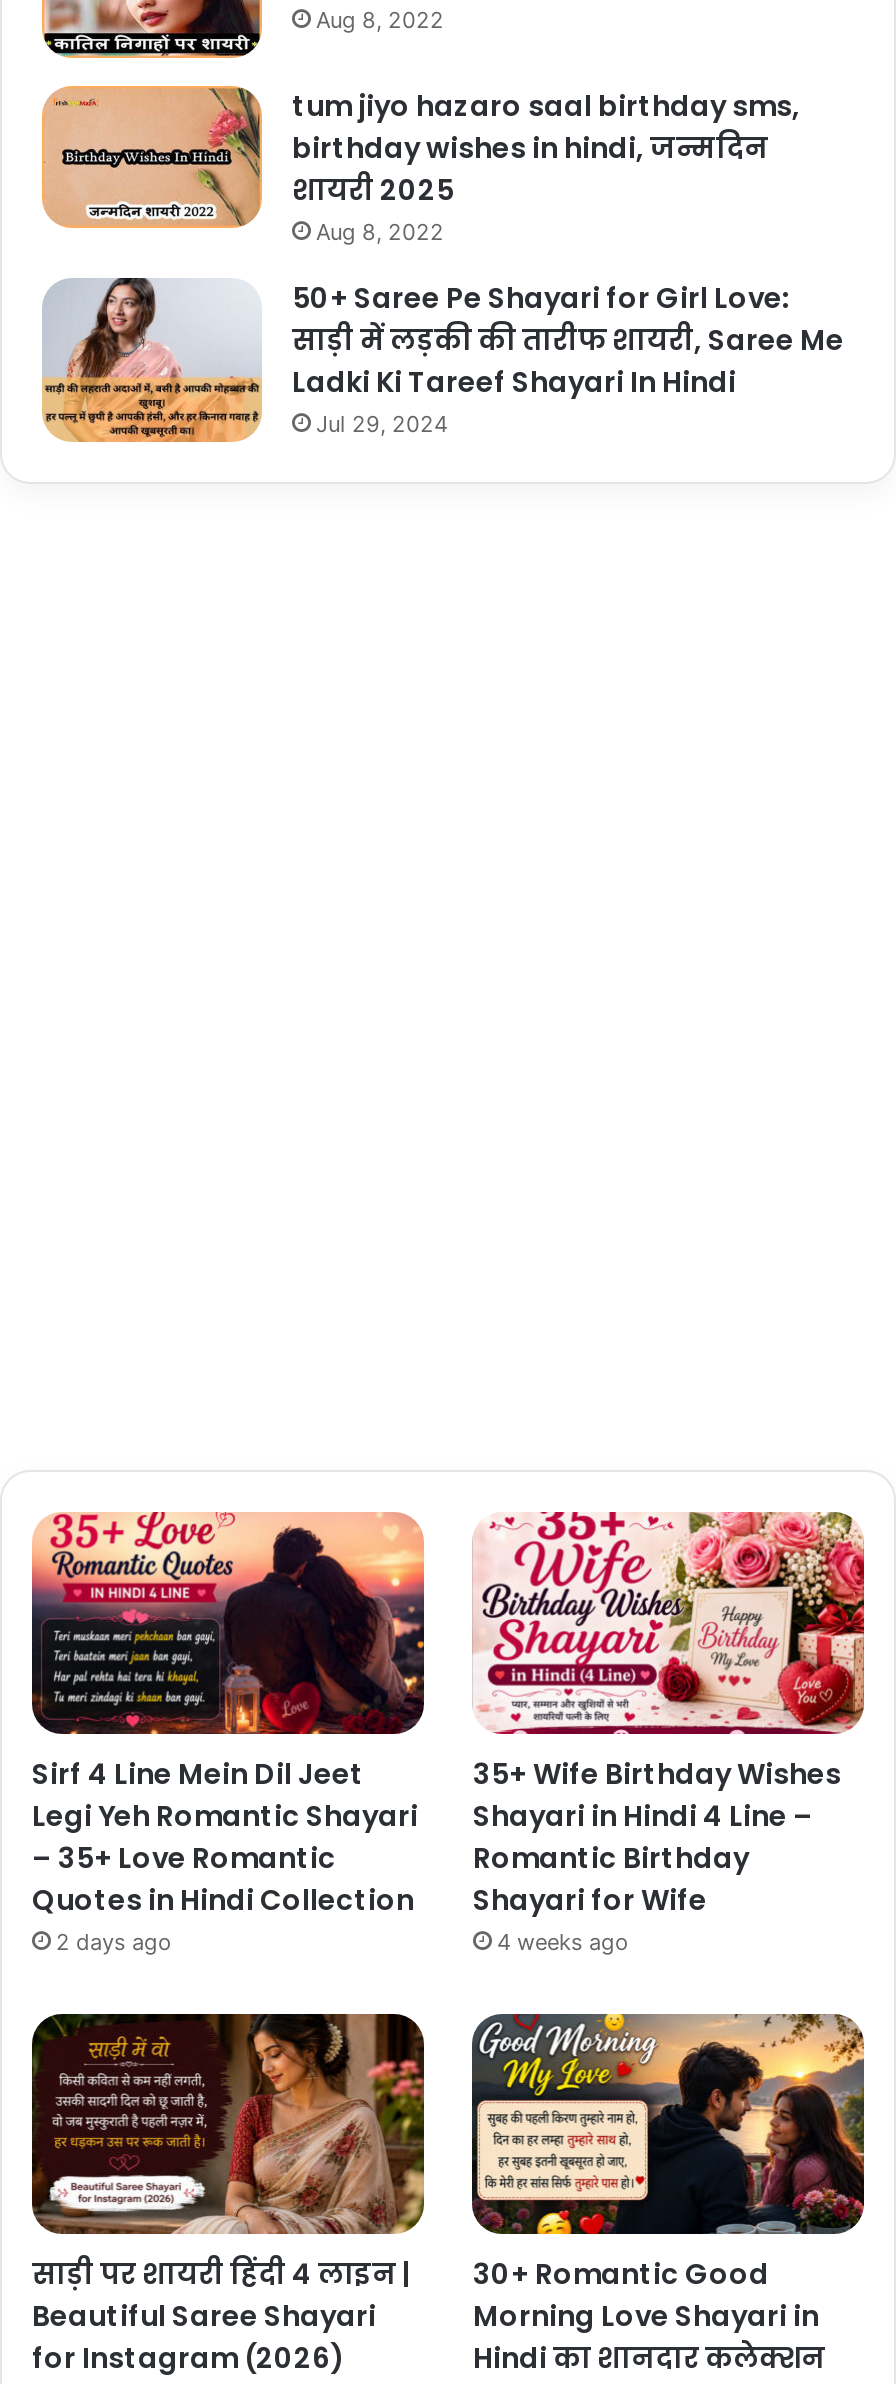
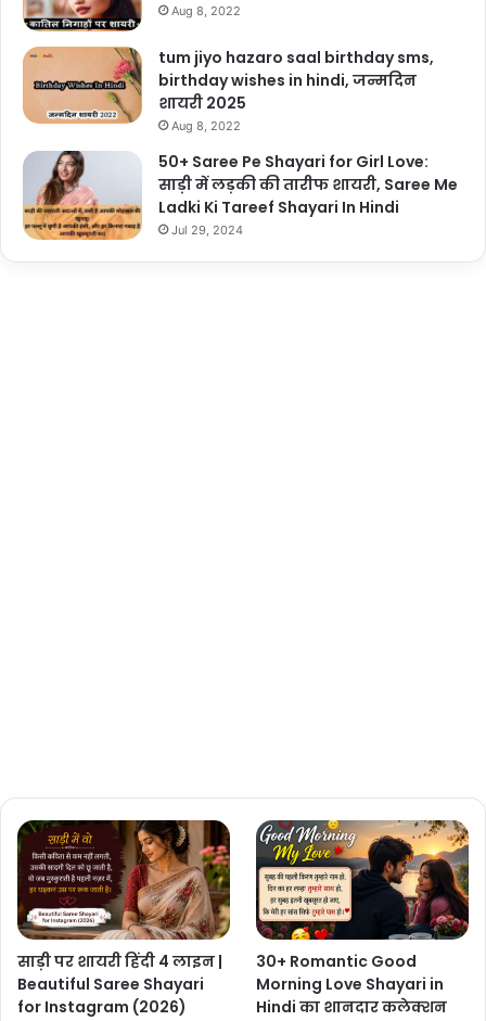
- [image]
- Sirf 4 Line Mein Dil Jeet
- Legi Yeh Romantic Shayari
- – 35+ Love Romantic
- Quotes in Hindi Collection
- 2 days ago

- [image]
- 35+ Wife Birthday Wishes
- Shayari in Hindi 4 Line –
- Romantic Birthday
- Shayari for Wife
- 4 weeks ago
